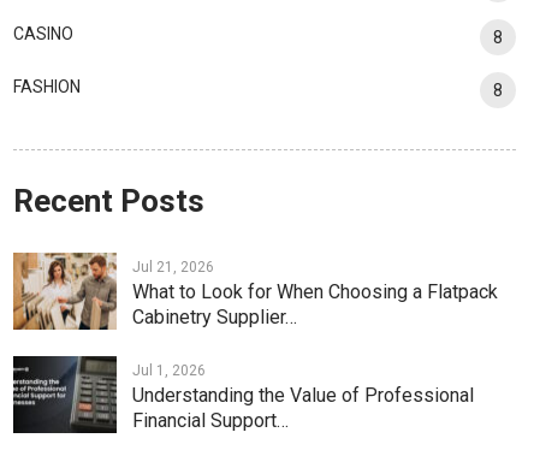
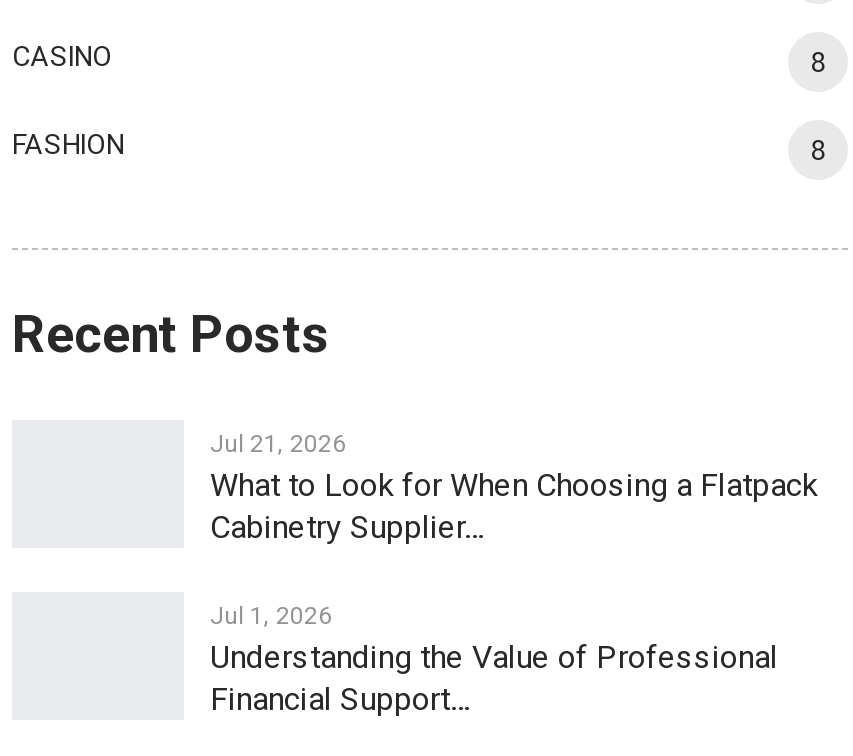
- [image]

- [image]
